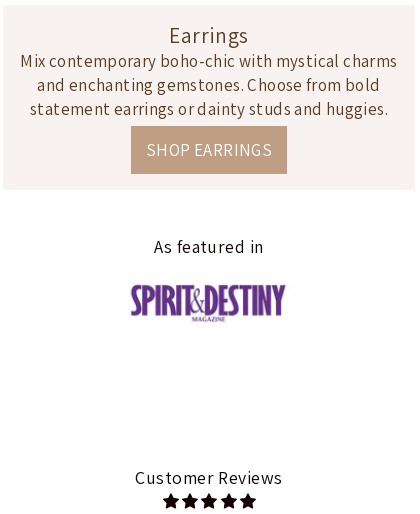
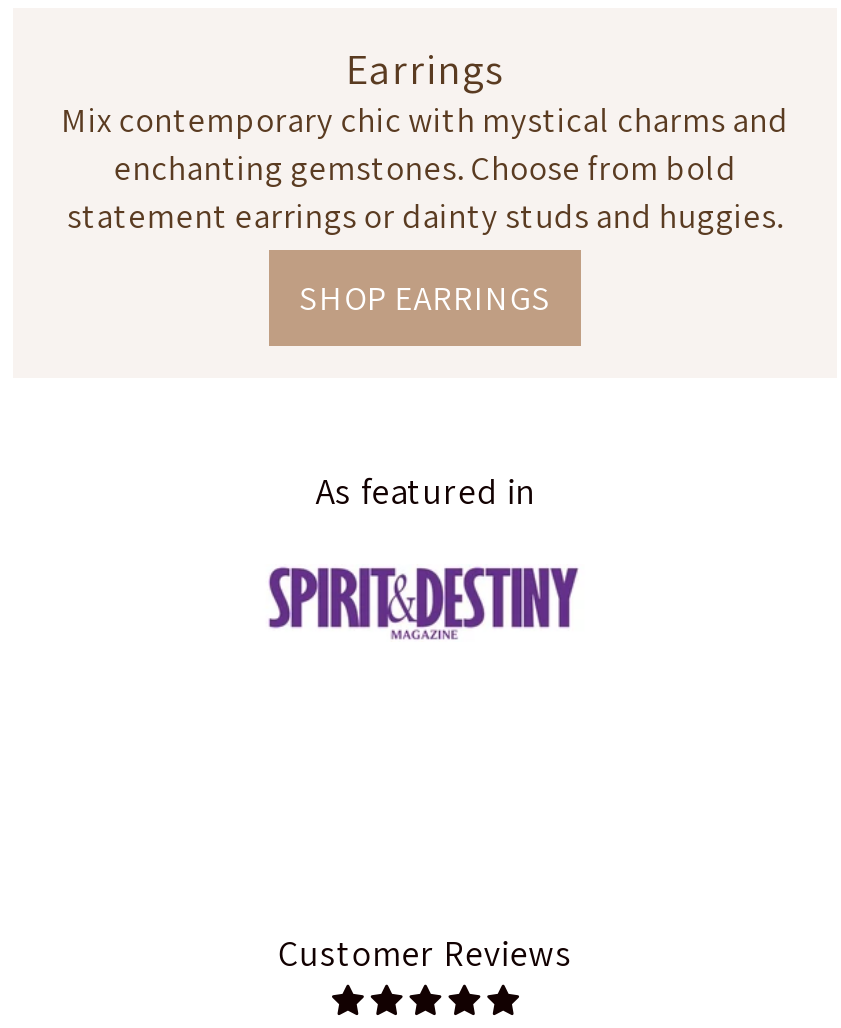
- Mix contemporary boho-chic with mystical charms
- and enchanting gemstones. Choose from bold
+ Mix contemporary chic with mystical charms and
+ enchanting gemstones. Choose from bold
